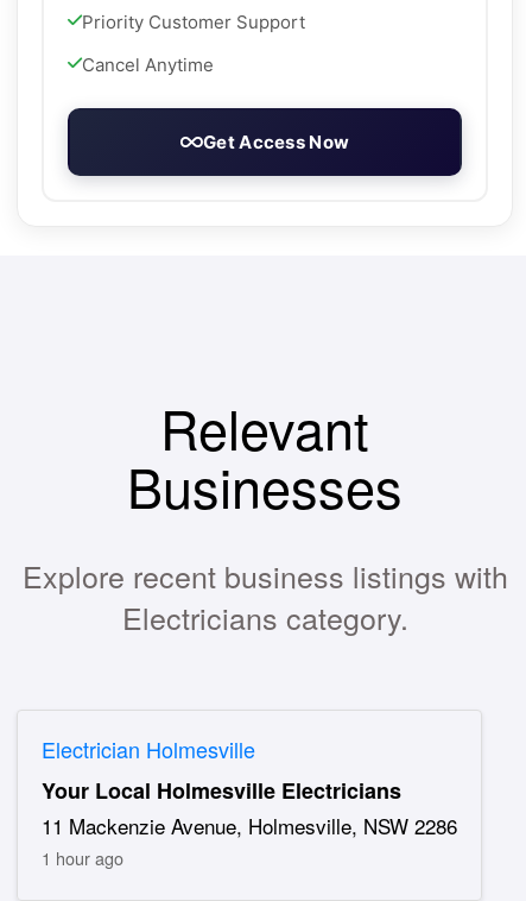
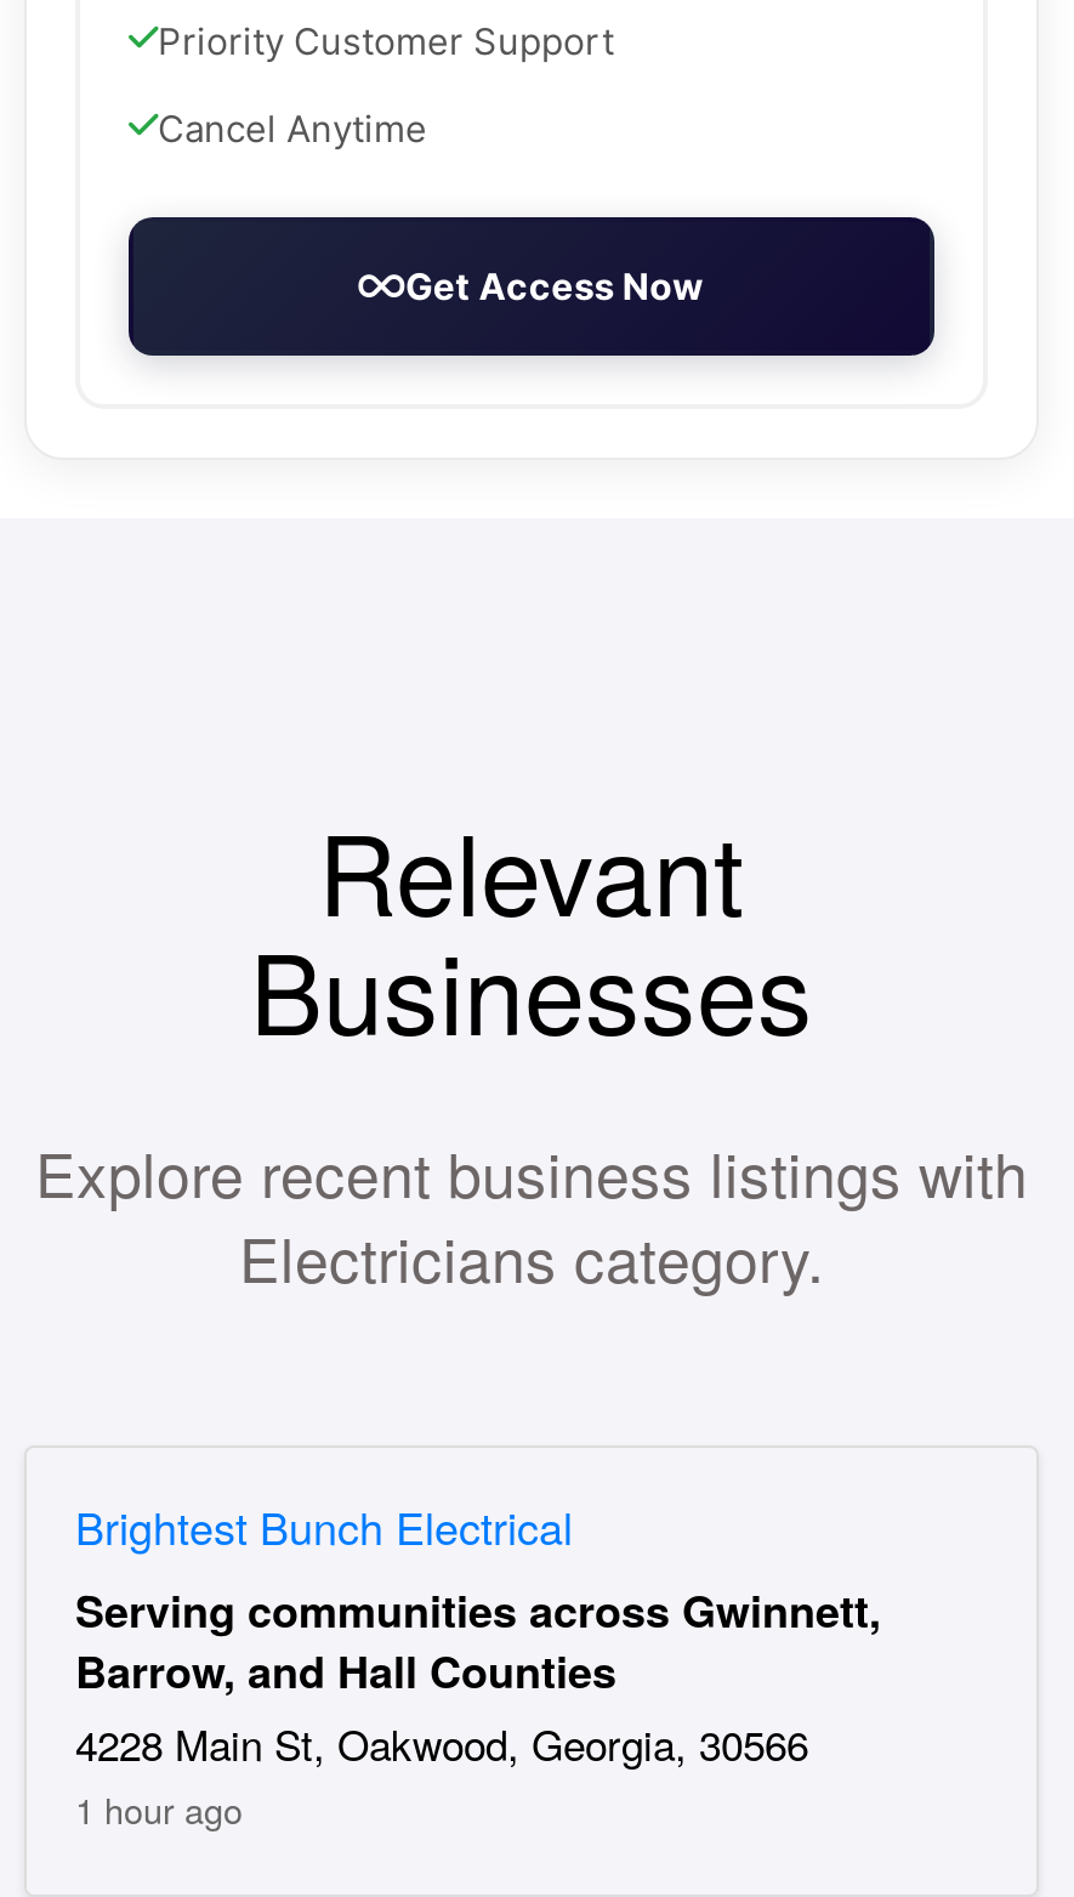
- Electrician Holmesville
- Your Local Holmesville Electricians
- 11 Mackenzie Avenue, Holmesville, NSW 2286
+ Brightest Bunch Electrical
+ Serving communities across Gwinnett,
+ Barrow, and Hall Counties
+ 4228 Main St, Oakwood, Georgia, 30566
